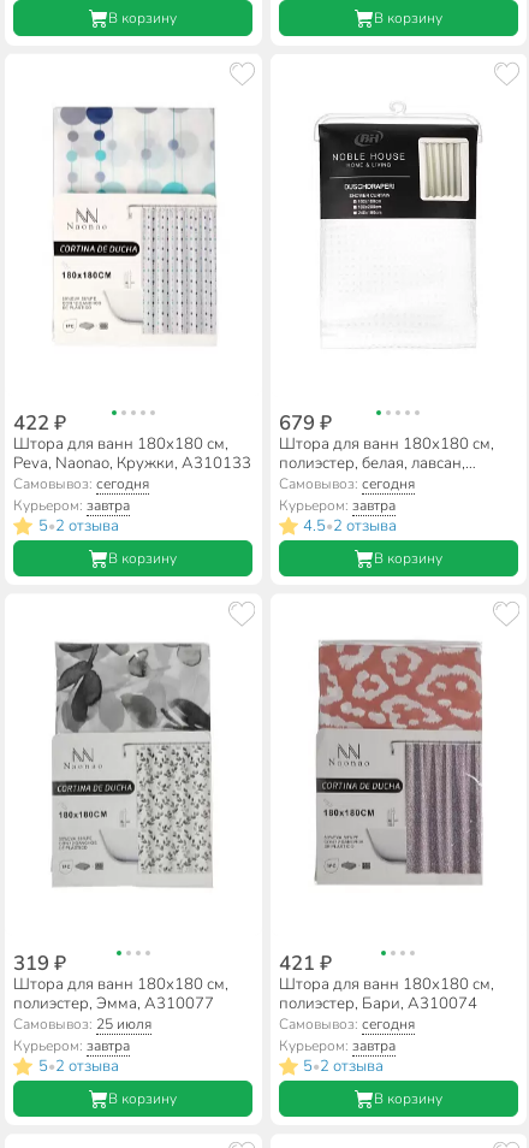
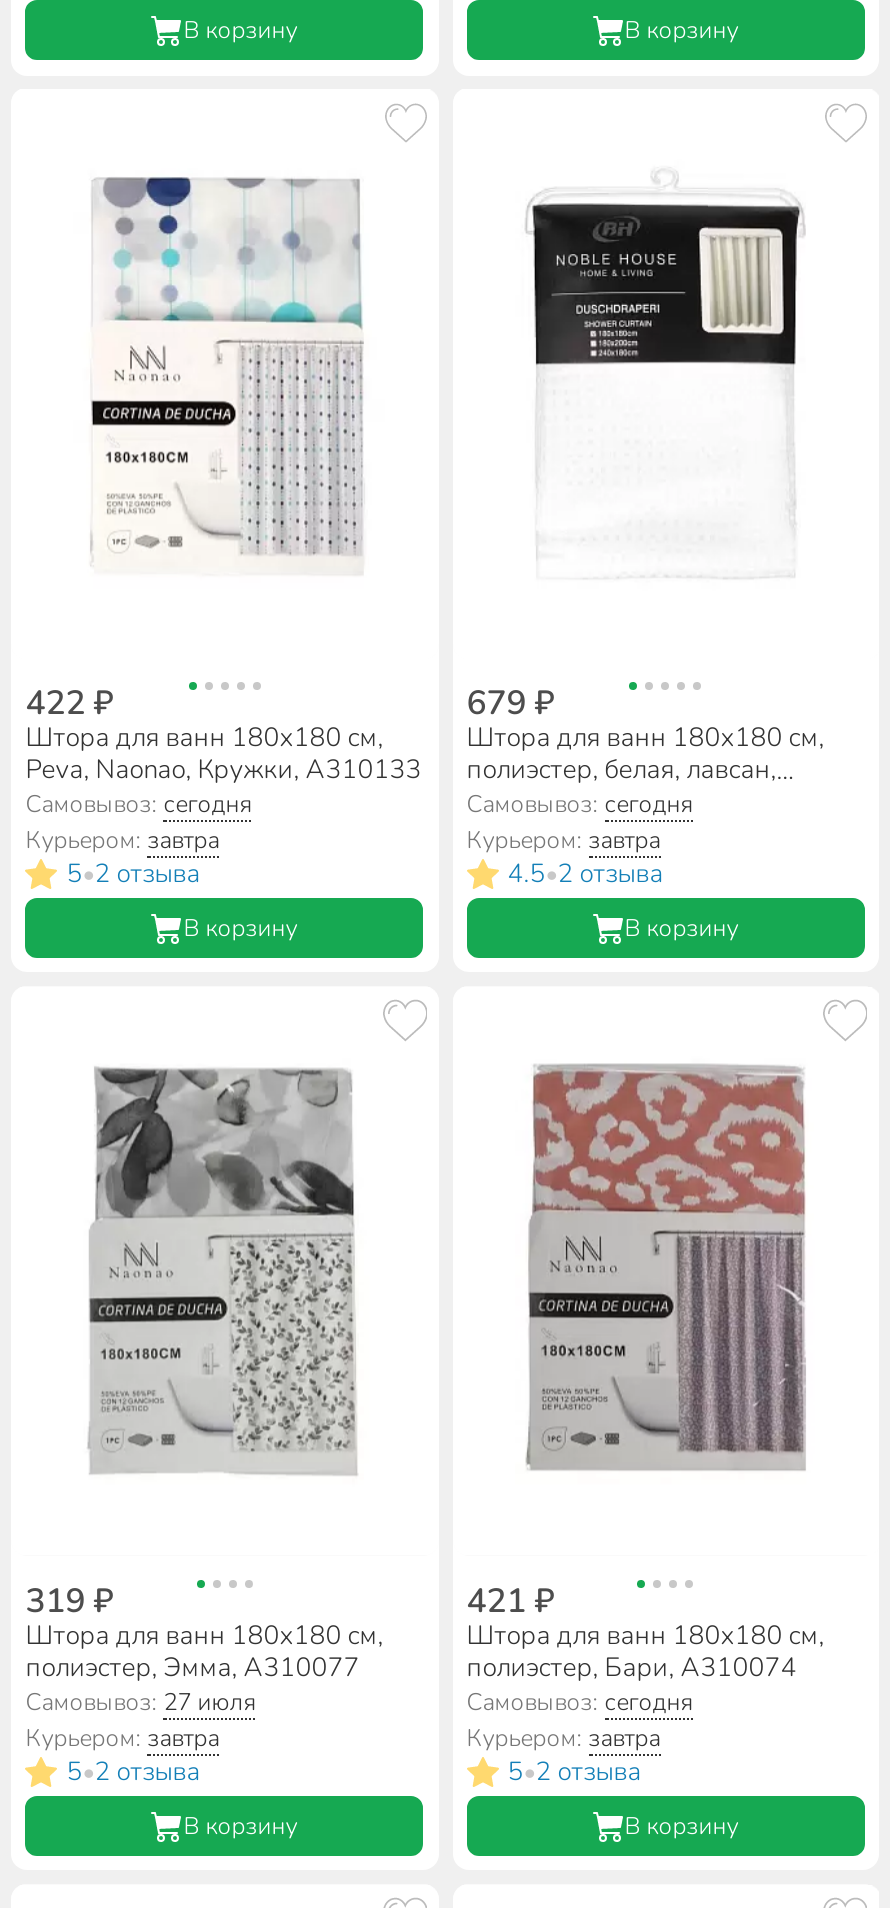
- Самовывоз: 25 июля
+ Самовывоз: 27 июля
